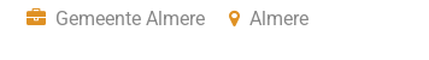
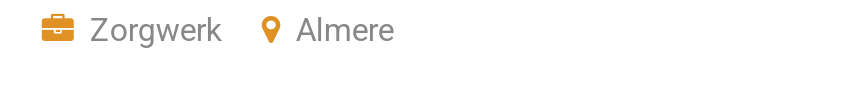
- Gemeente Almere
+ Zorgwerk
